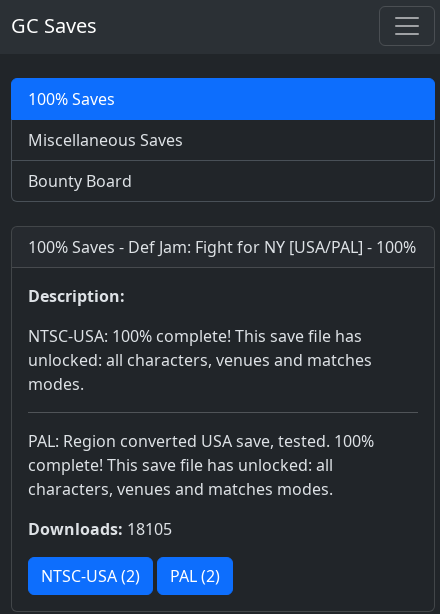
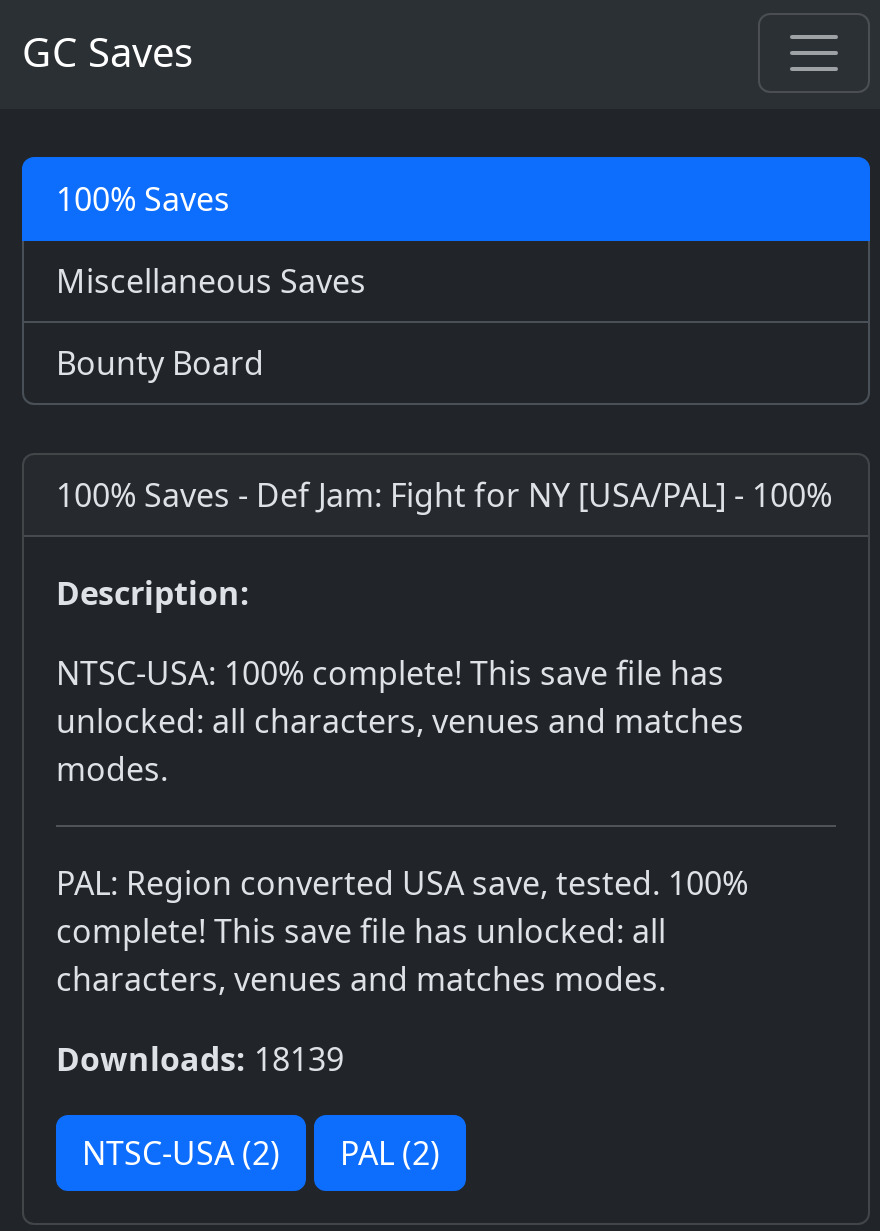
- Downloads: 18105
+ Downloads: 18139
